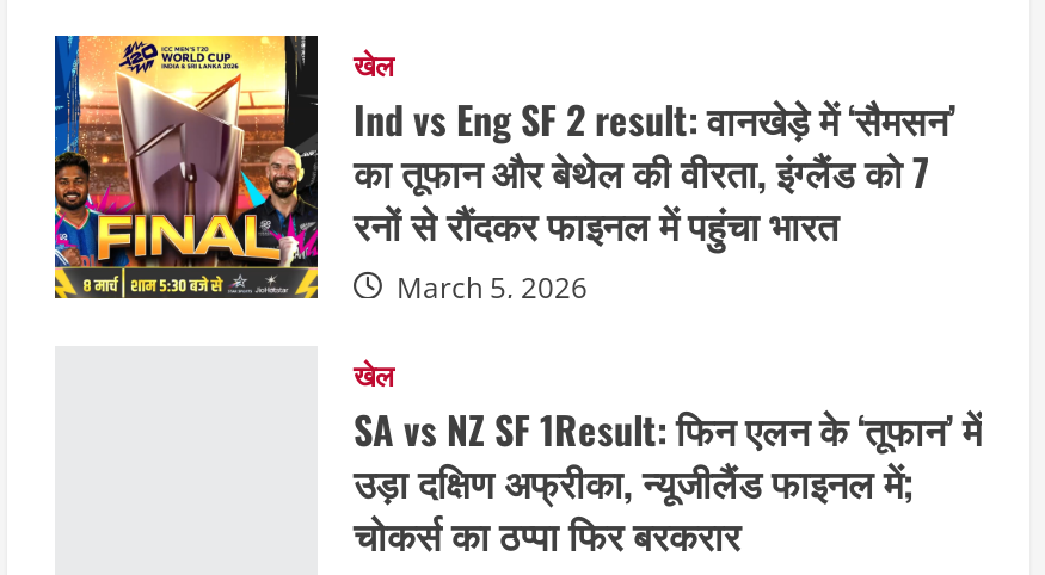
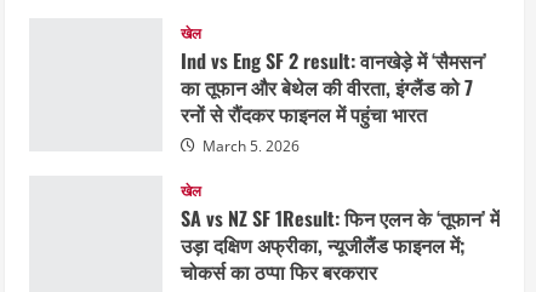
- [image]
